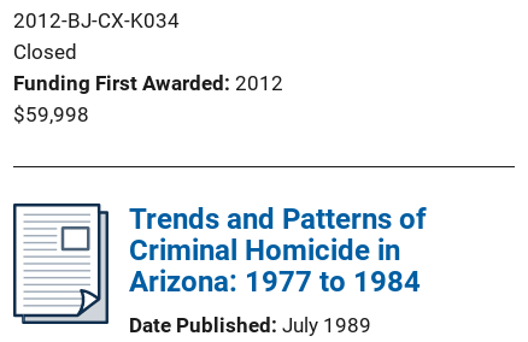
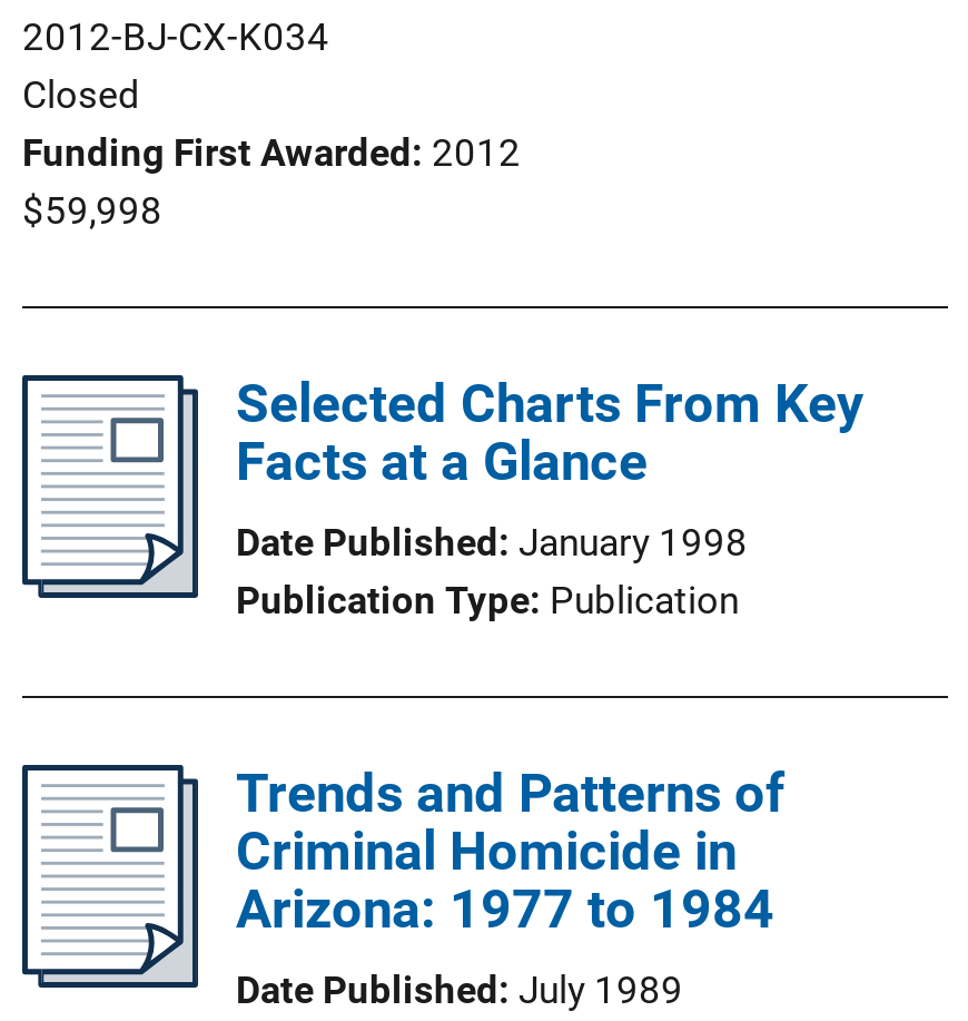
+ Selected Charts From Key
+ Facts at a Glance
+ Date Published January 1998
+ Publication Type Publication
